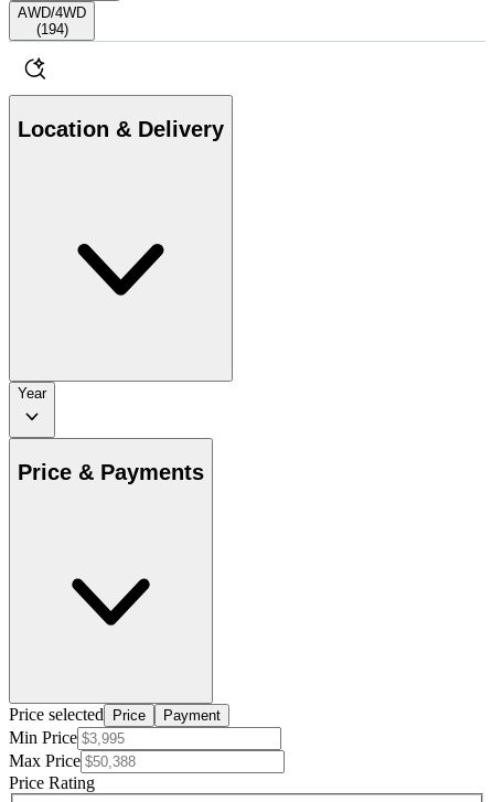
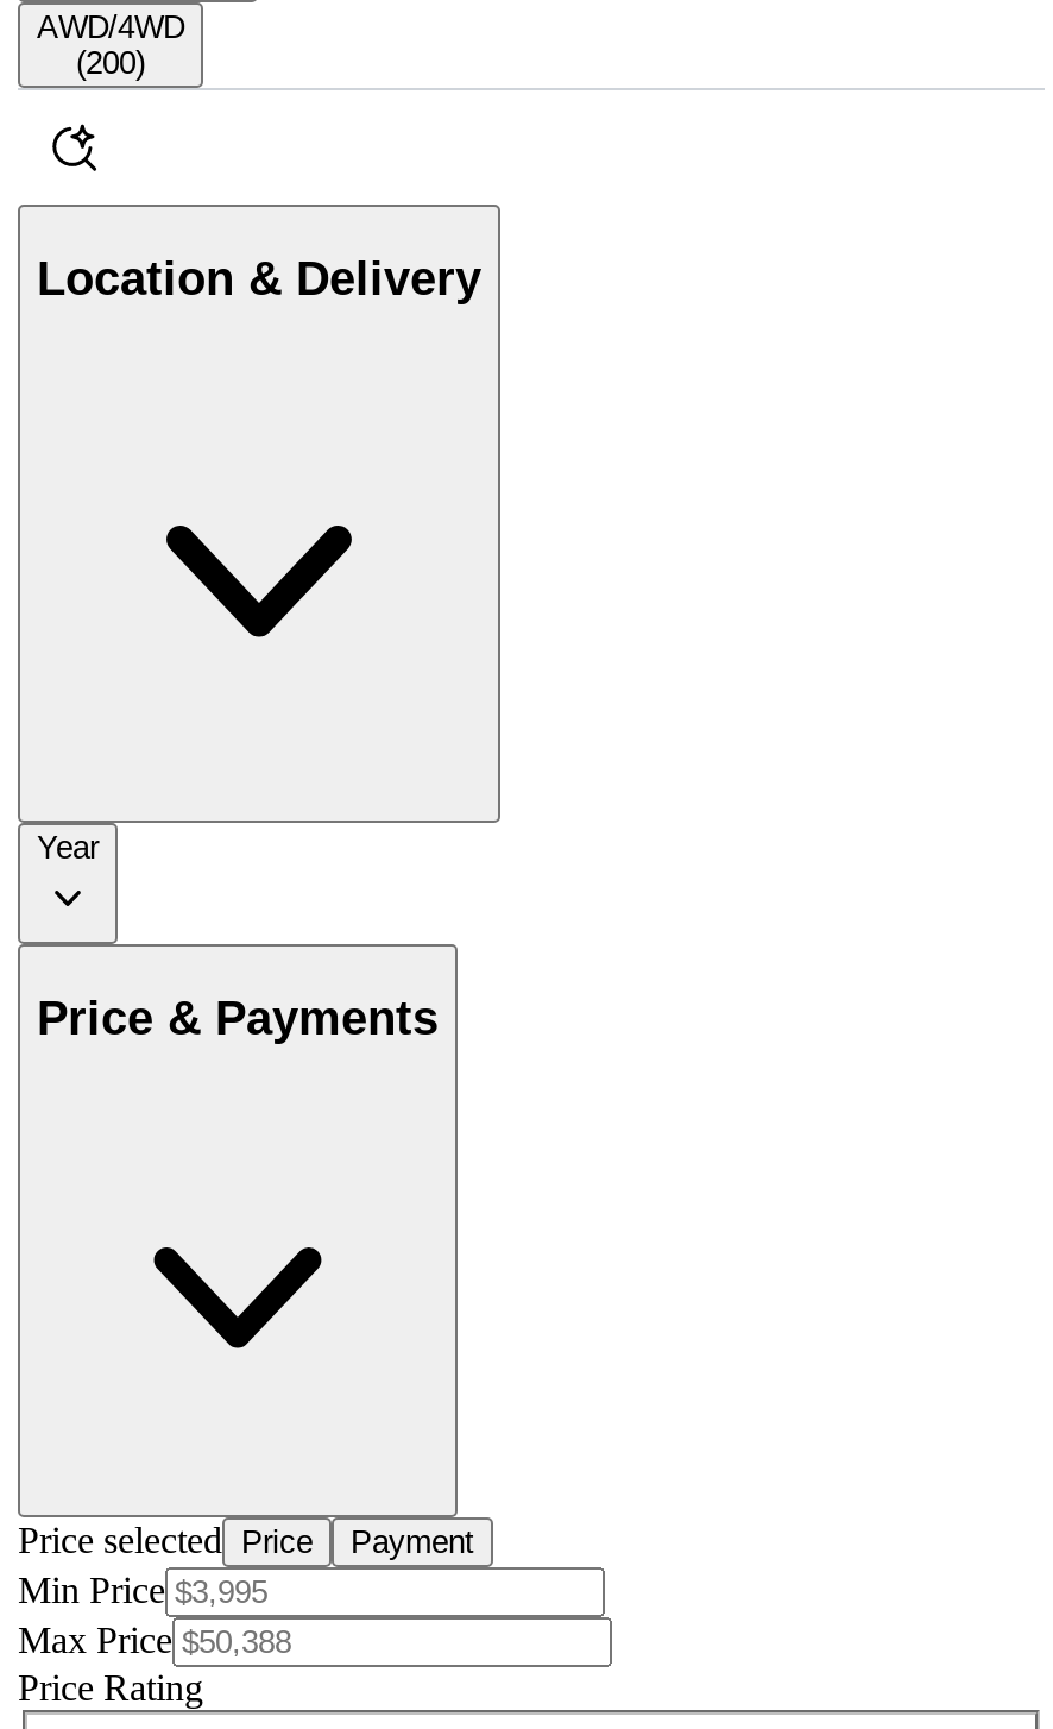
- (194)
+ (200)
